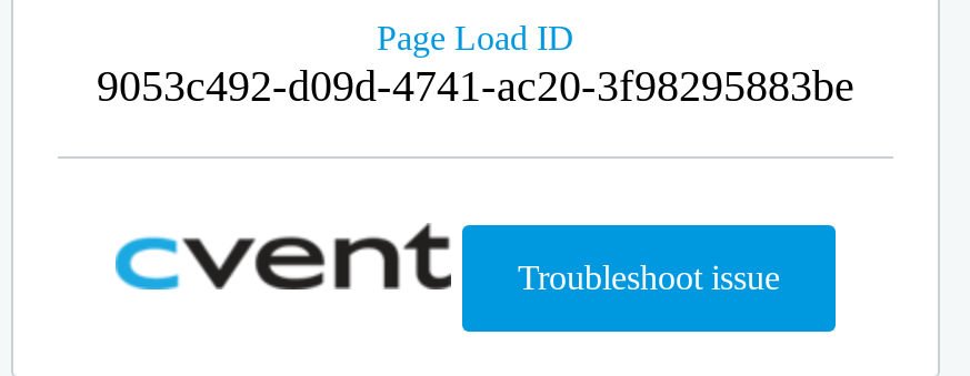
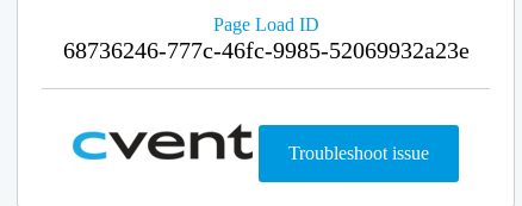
- 9053c492-d09d-4741-ac20-3f98295883be
+ 68736246-777c-46fc-9985-52069932a23e
